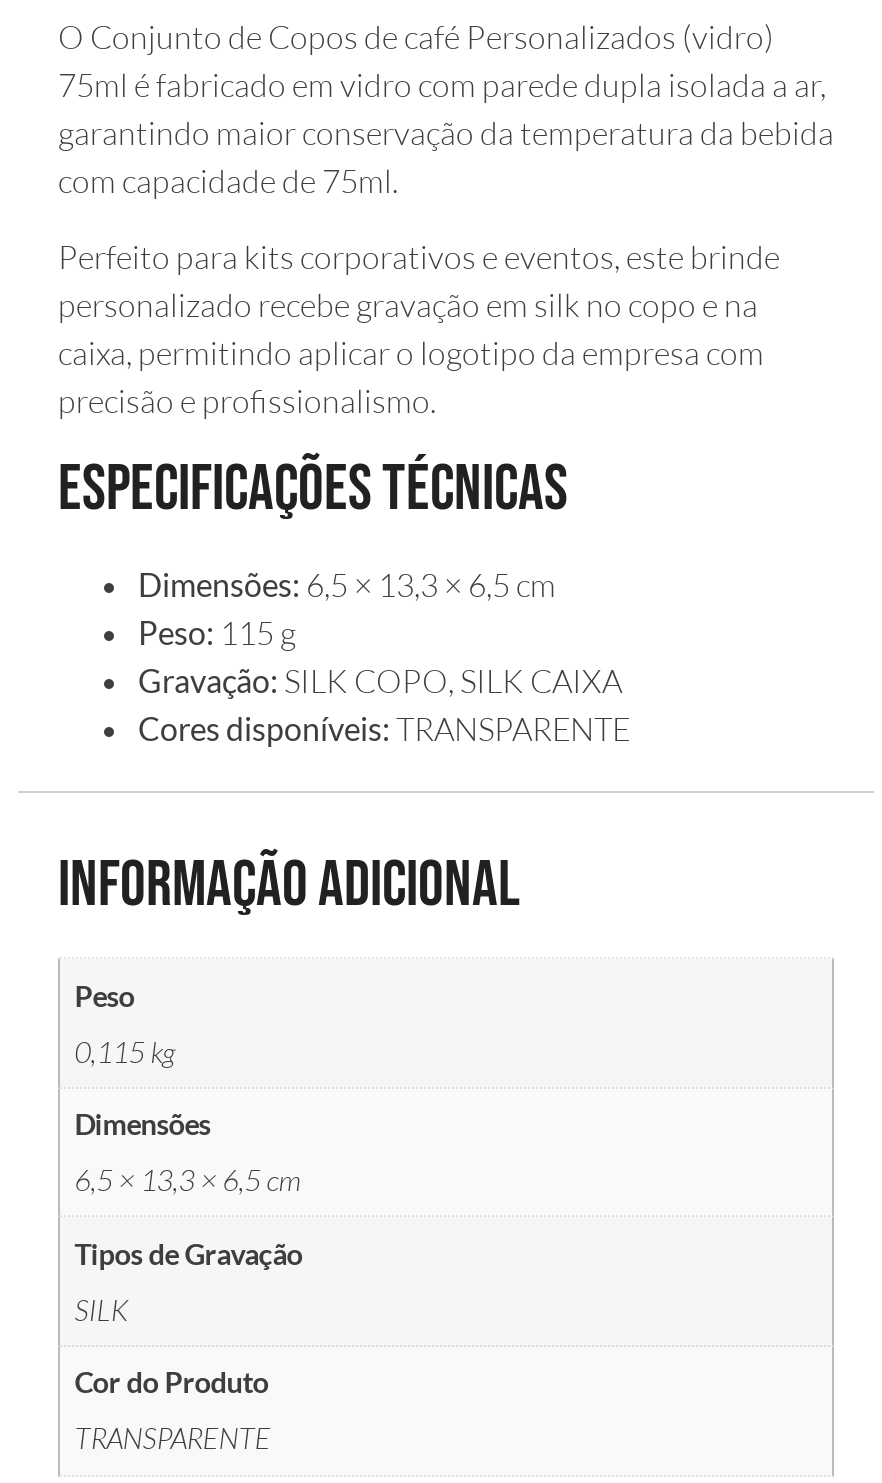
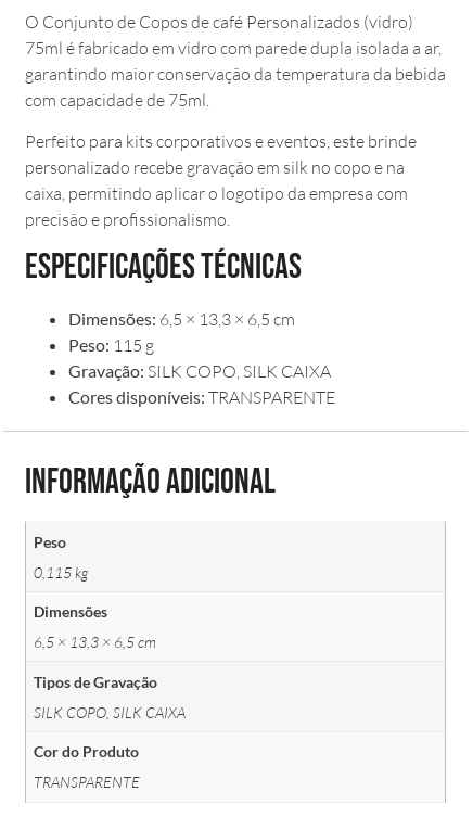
- SILK
+ SILK COPO, SILK CAIXA
